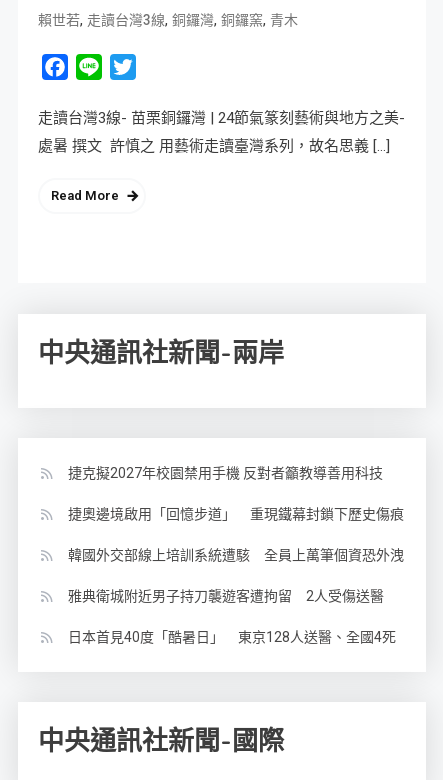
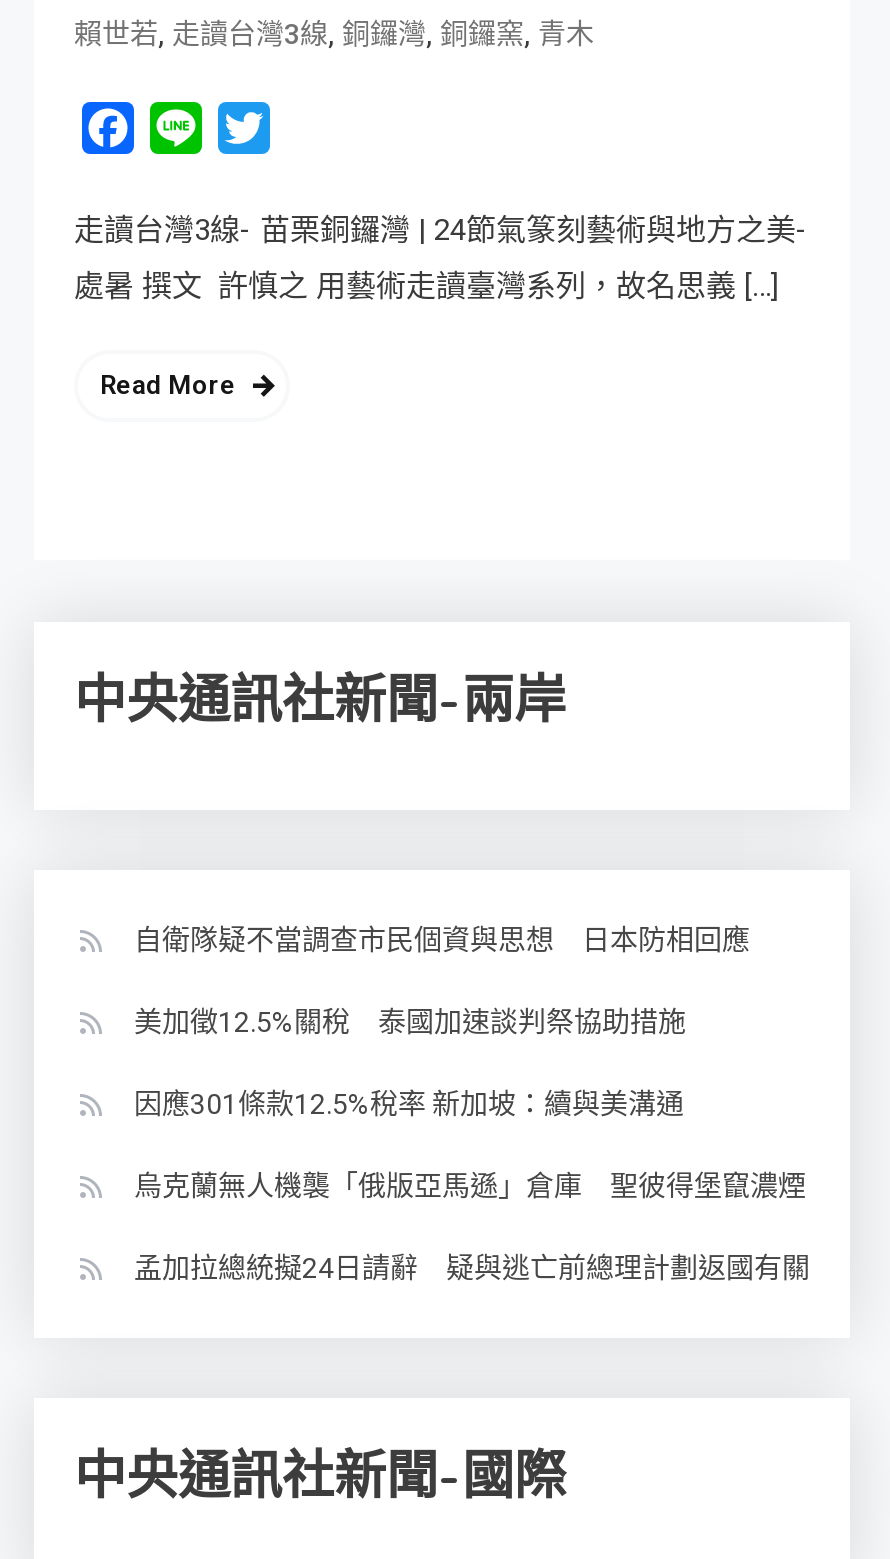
- 捷克擬2027年校園禁用手機 反對者籲教導善用科技
+ 自衛隊疑不當調查市民個資與思想 日本防相回應

- 捷奧邊境啟用「回憶步道」 重現鐵幕封鎖下歷史傷痕
+ 美加徵12.5%關稅 泰國加速談判祭協助措施

- 韓國外交部線上培訓系統遭駭 全員上萬筆個資恐外洩
+ 因應301條款12.5%稅率 新加坡：續與美溝通

- 雅典衛城附近男子持刀襲遊客遭拘留 2人受傷送醫
+ 烏克蘭無人機襲「俄版亞馬遜」倉庫 聖彼得堡竄濃煙

- 日本首見40度「酷暑日」 東京128人送醫、全國4死
+ 孟加拉總統擬24日請辭 疑與逃亡前總理計劃返國有關
